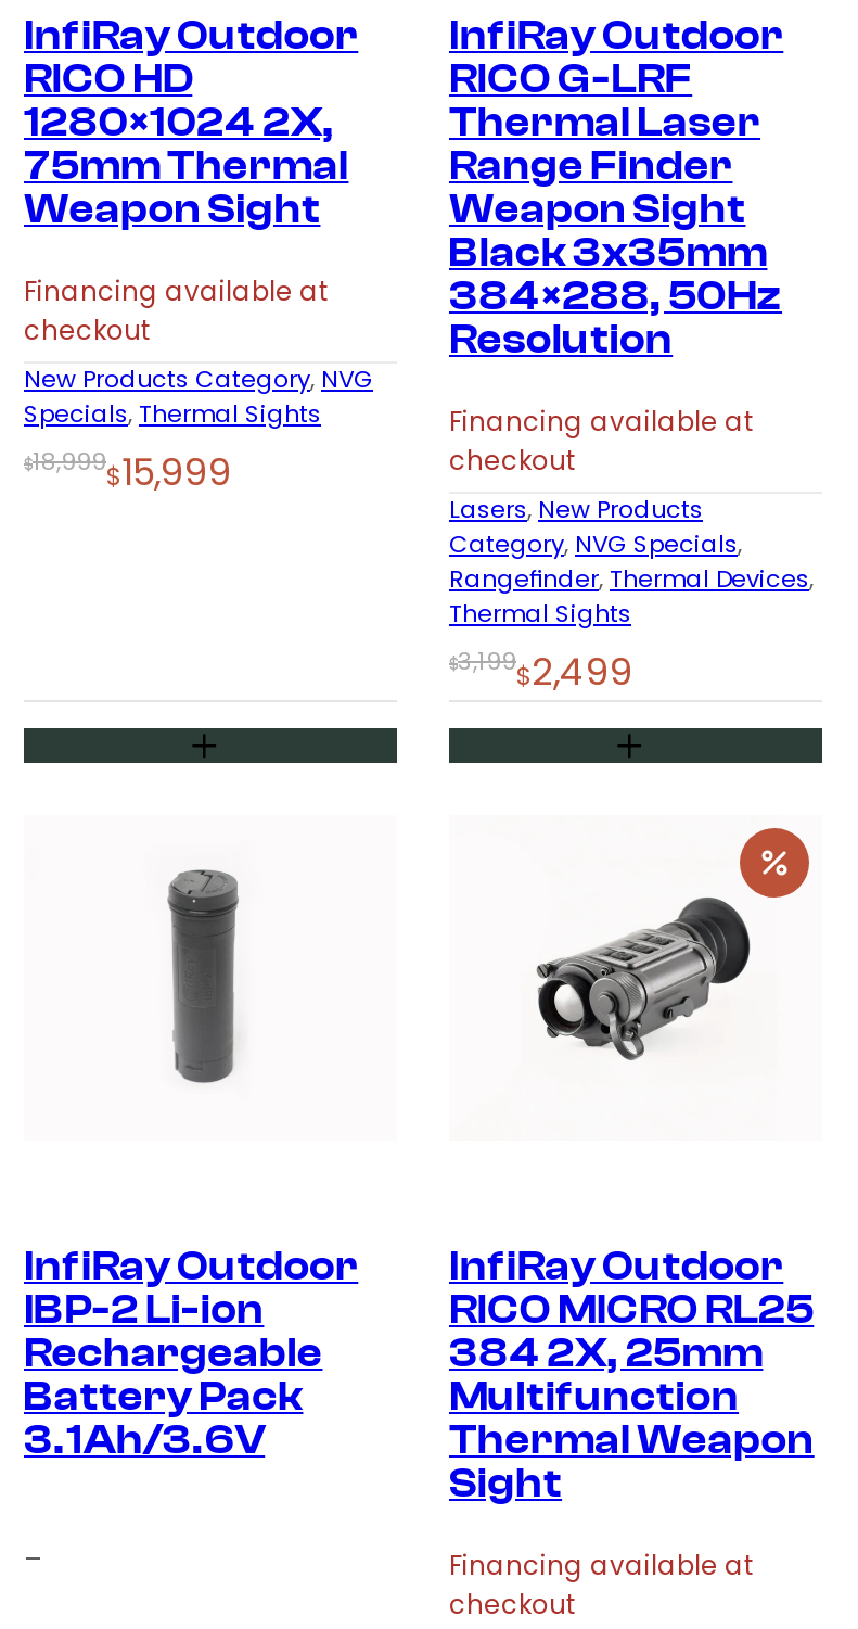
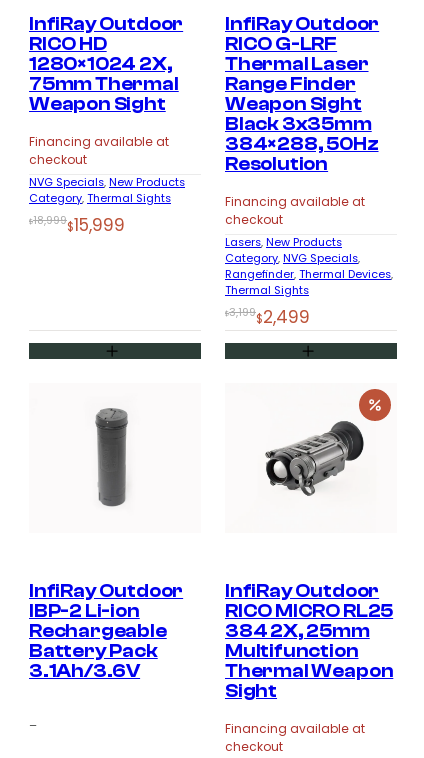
- New Products Category, NVG
- Specials, Thermal Sights
+ NVG Specials, New Products
+ Category, Thermal Sights
